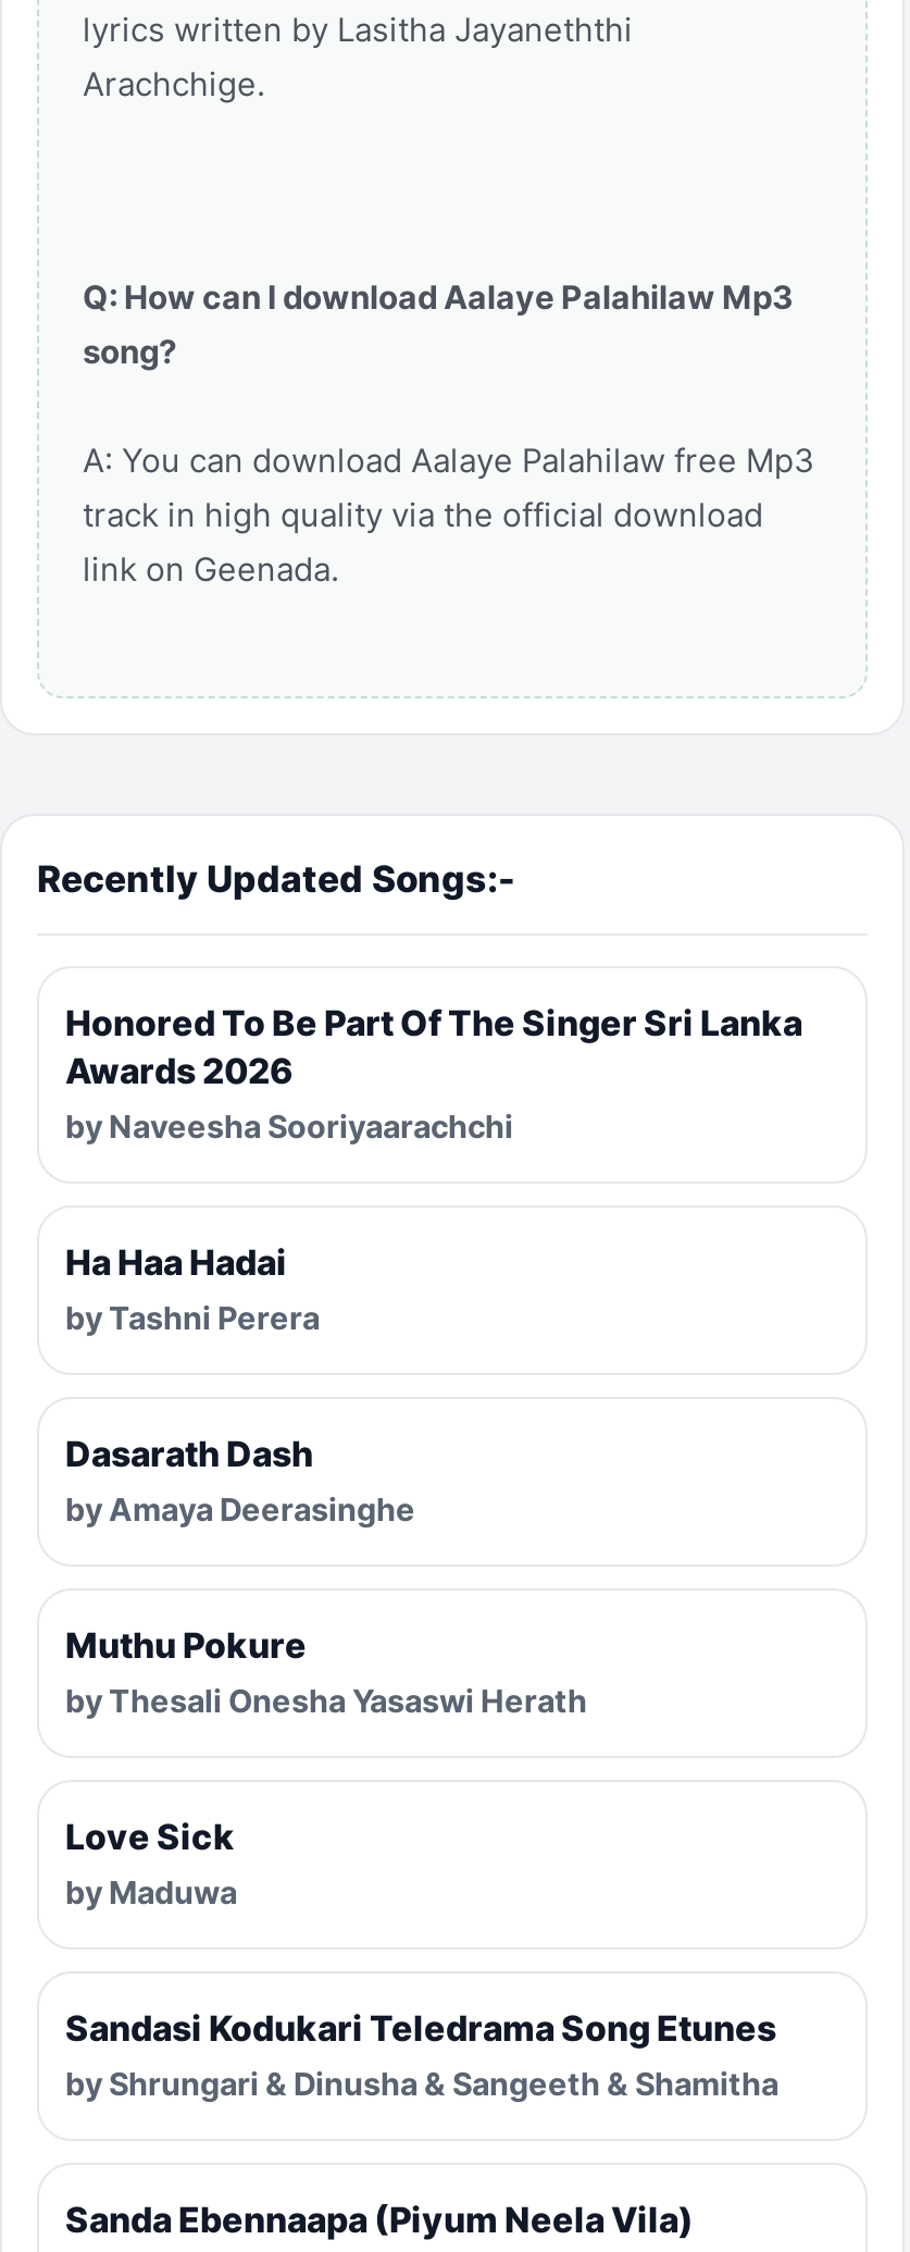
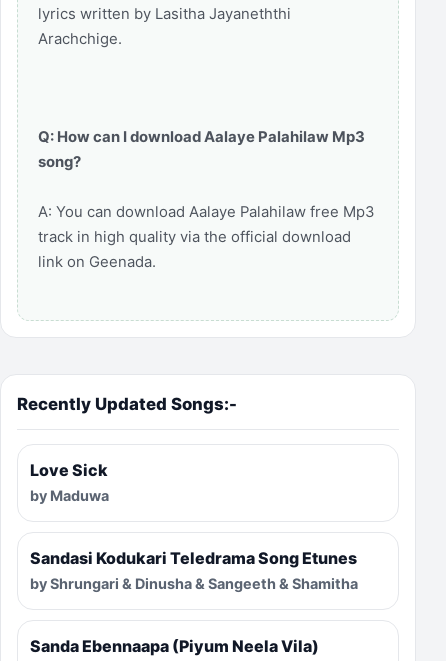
- Honored To Be Part Of The Singer Sri Lanka
- Awards 2026
- by Naveesha Sooriyaarachchi
- Ha Haa Hadai
- by Tashni Perera
- Dasarath Dash
- by Amaya Deerasinghe
- Muthu Pokure
- by Thesali Onesha Yasaswi Herath
